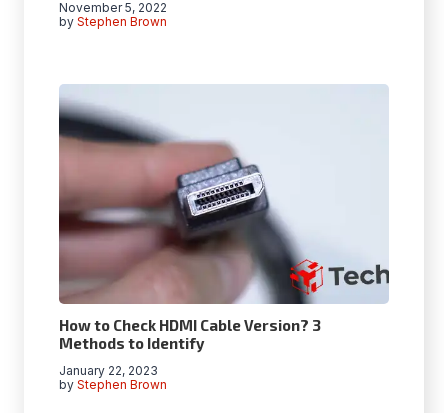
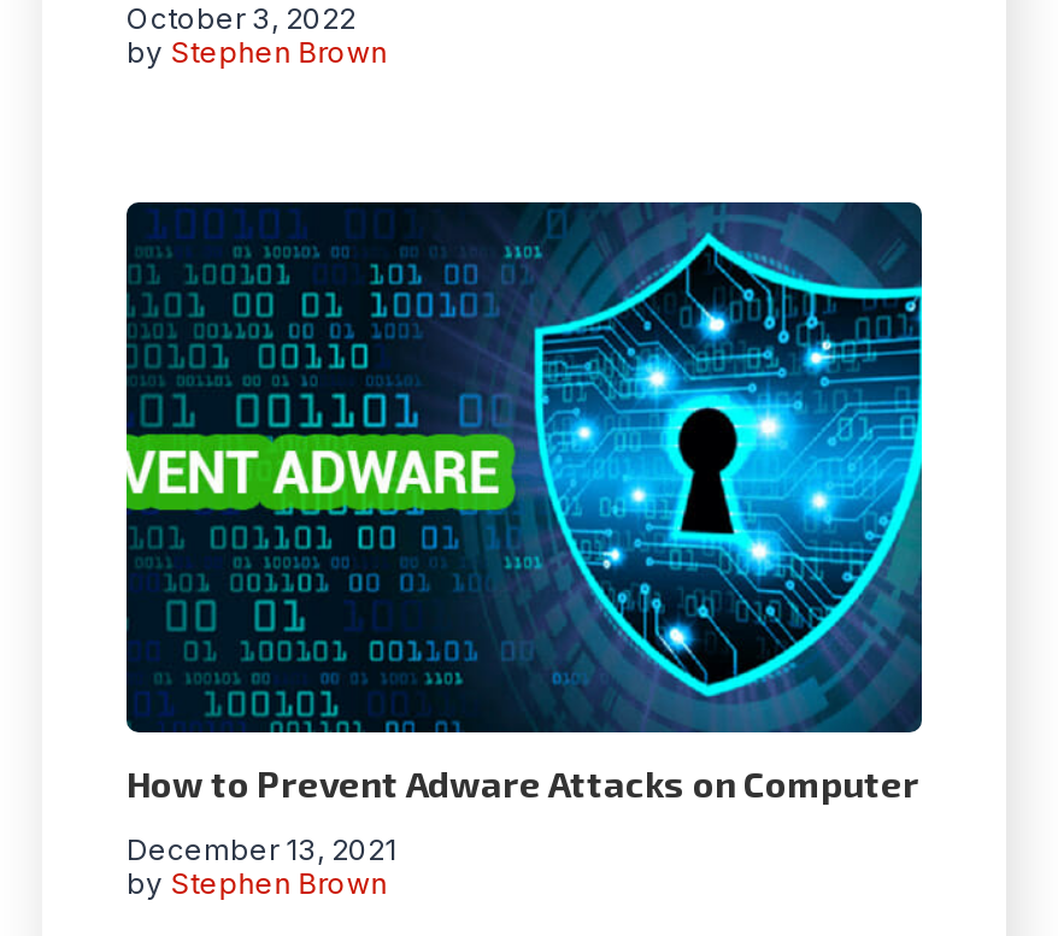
- November 5, 2022
+ October 3, 2022

- [image]
- How to Check HDMI Cable Version? 3
- Methods to Identify
+ [image]
+ How to Prevent Adware Attacks on Computer

- January 22, 2023
+ December 13, 2021
